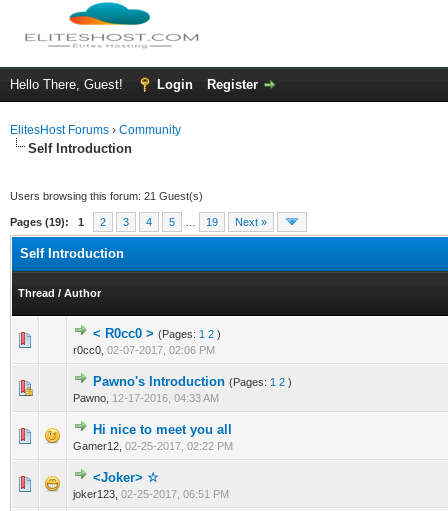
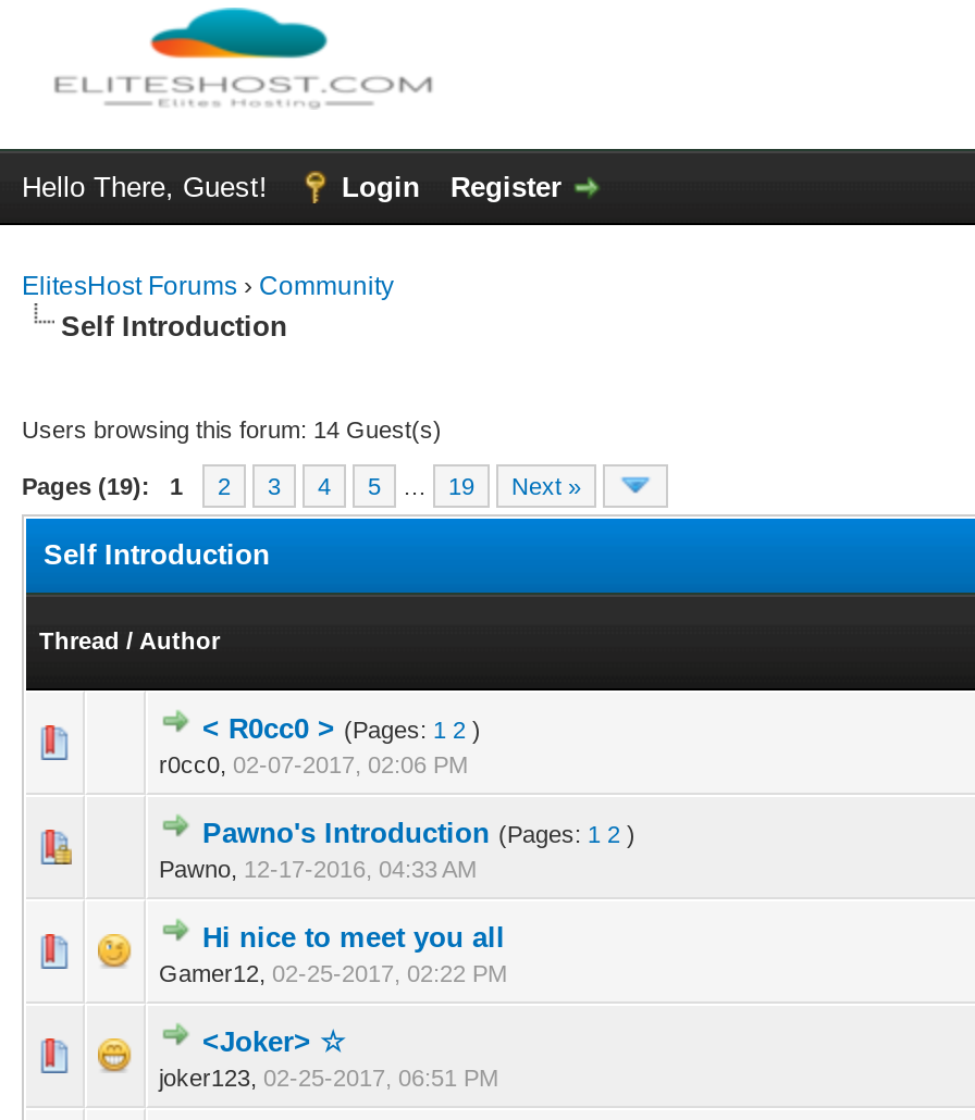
- Users browsing this forum: 21 Guest(s)
+ Users browsing this forum: 14 Guest(s)
